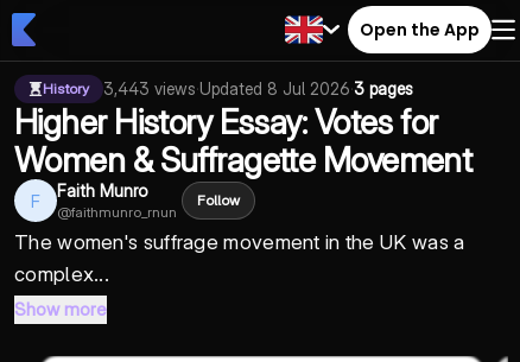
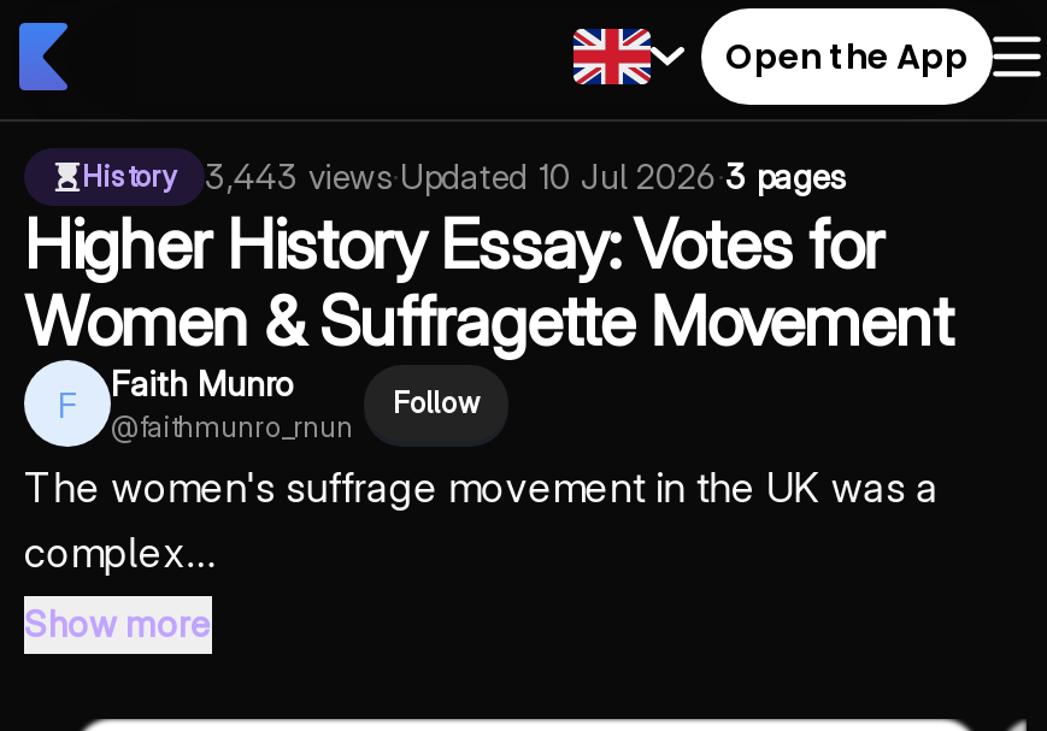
- 3,443 views · Updated 8 Jul 2026 · 3 pages
+ 3,443 views · Updated 10 Jul 2026 · 3 pages
